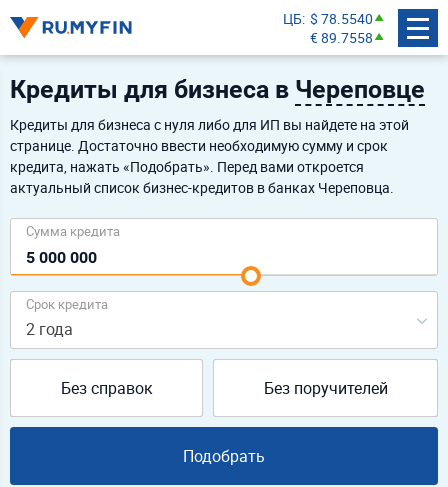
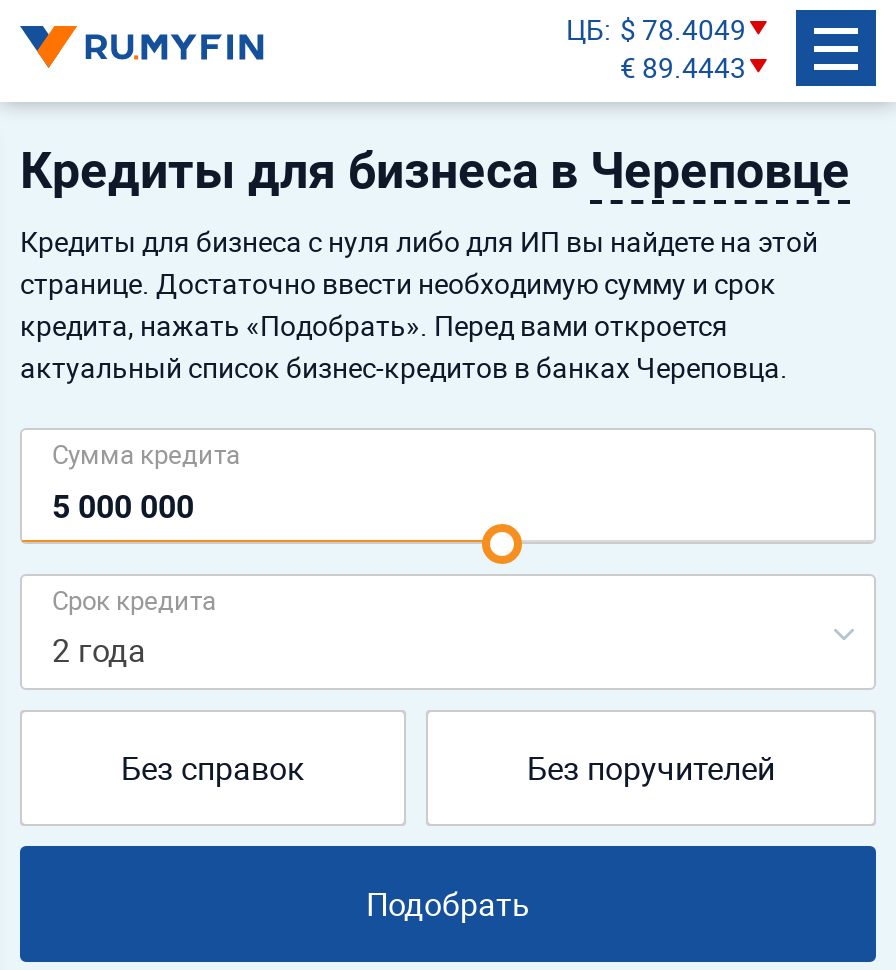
- ЦБ $ 78.5540
+ ЦБ $ 78.4049

- € 89.7558
+ € 89.4443
